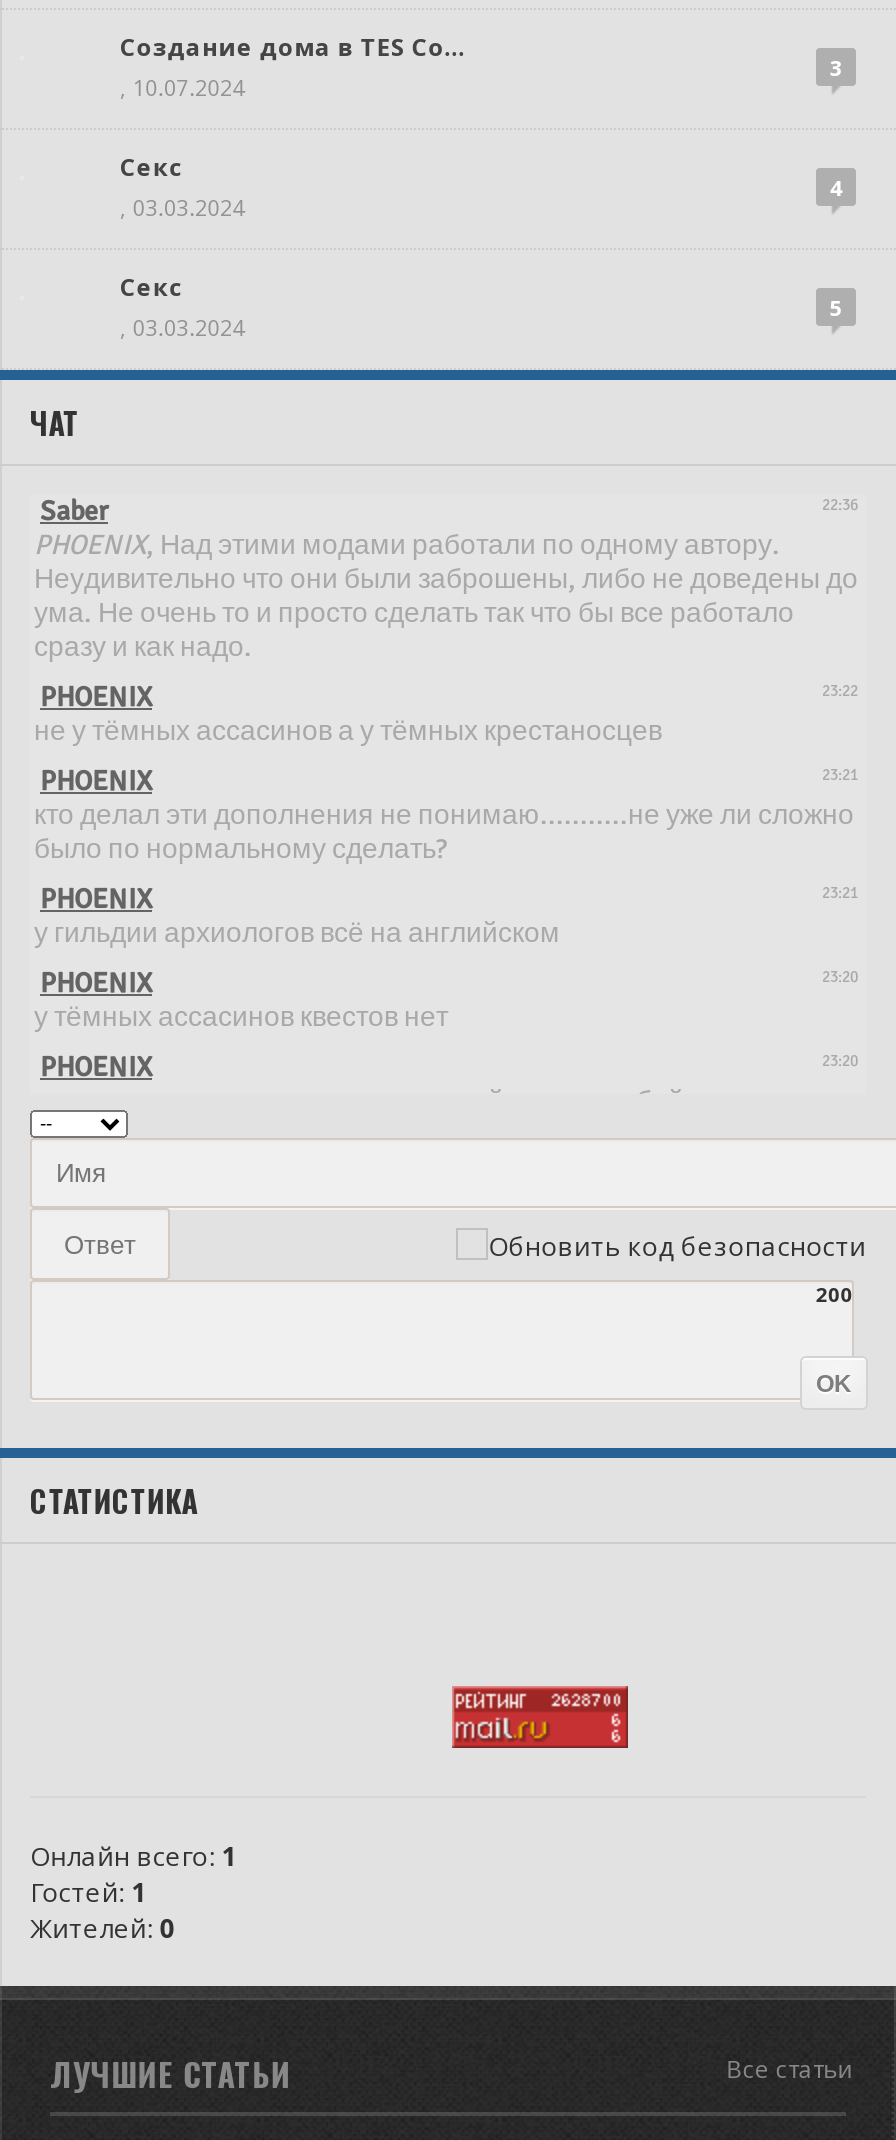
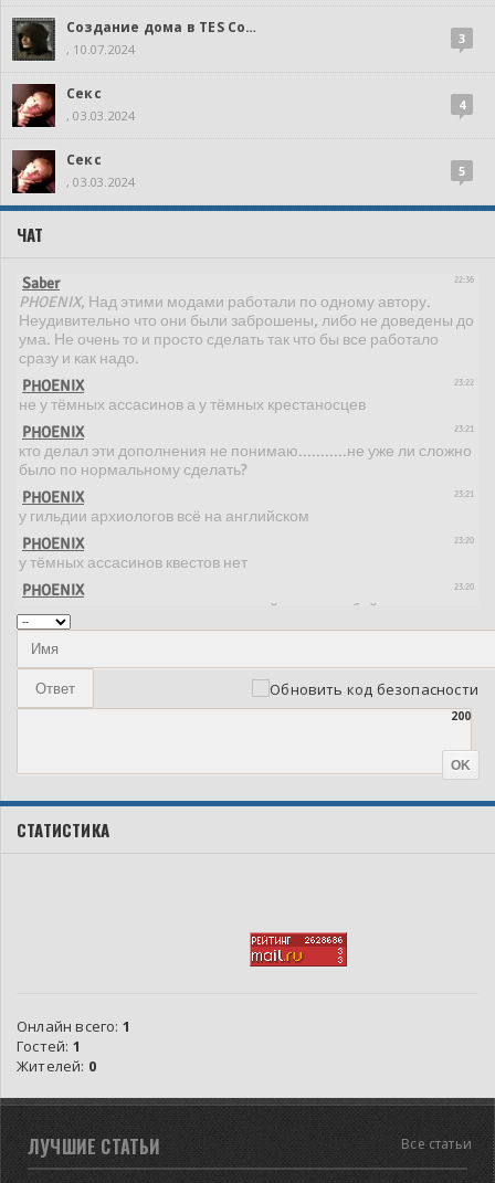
+ [image]

+ [image]

+ [image]
